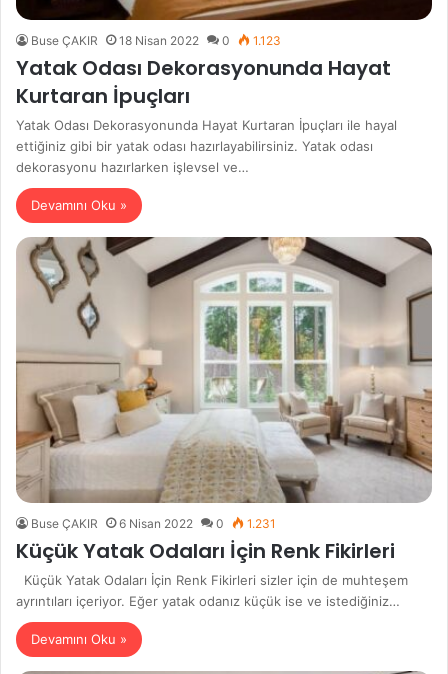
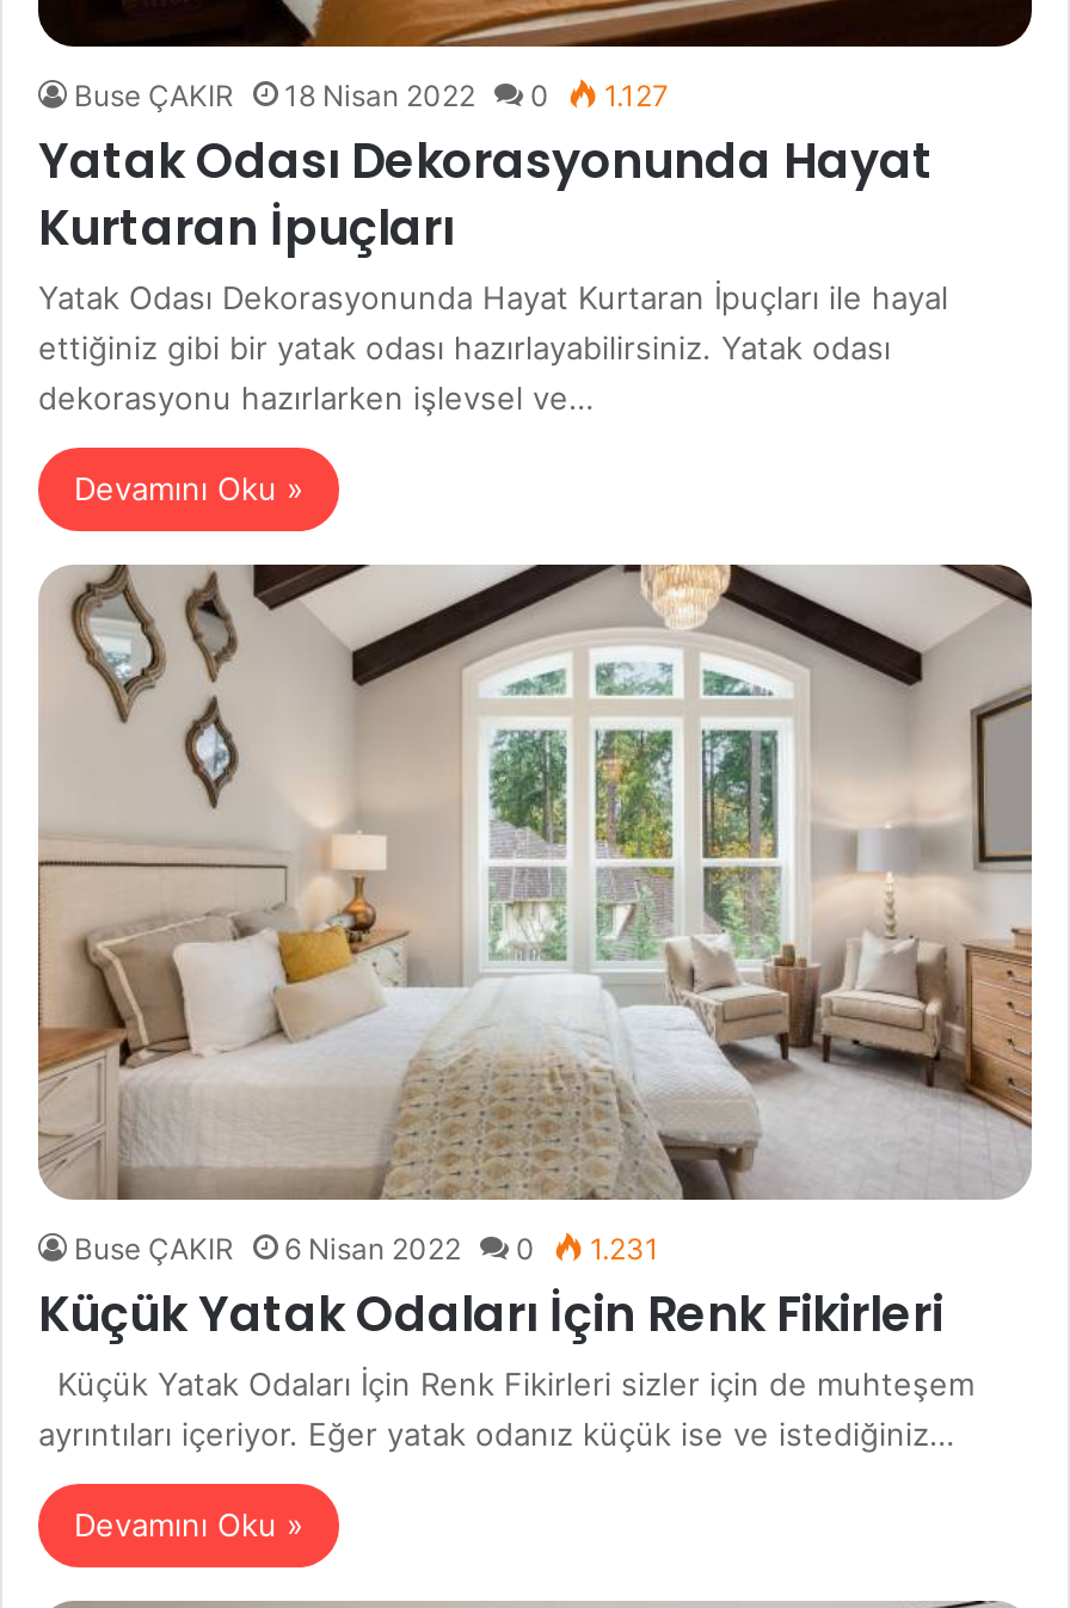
- Buse ÇAKIR 18 Nisan 2022 0 1.123
+ Buse ÇAKIR 18 Nisan 2022 0 1.127
